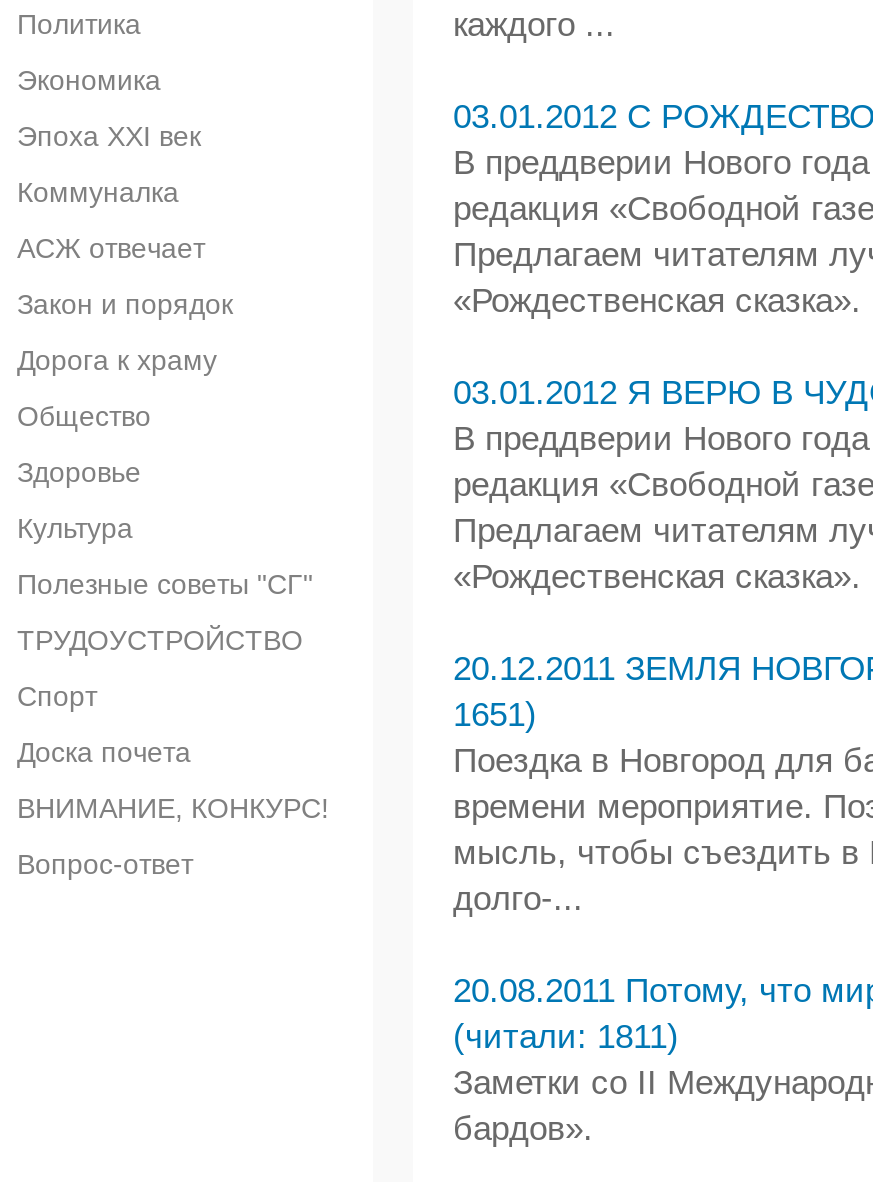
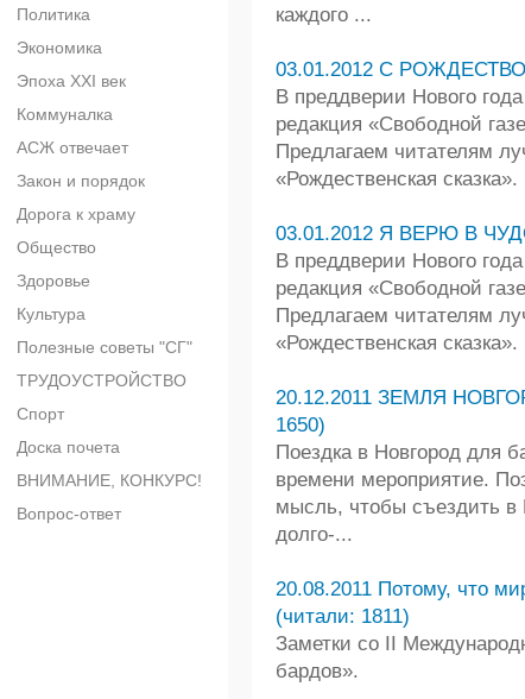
- 1651)
+ 1650)
